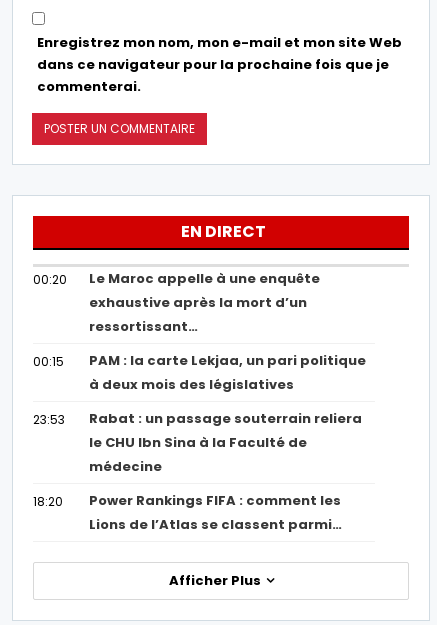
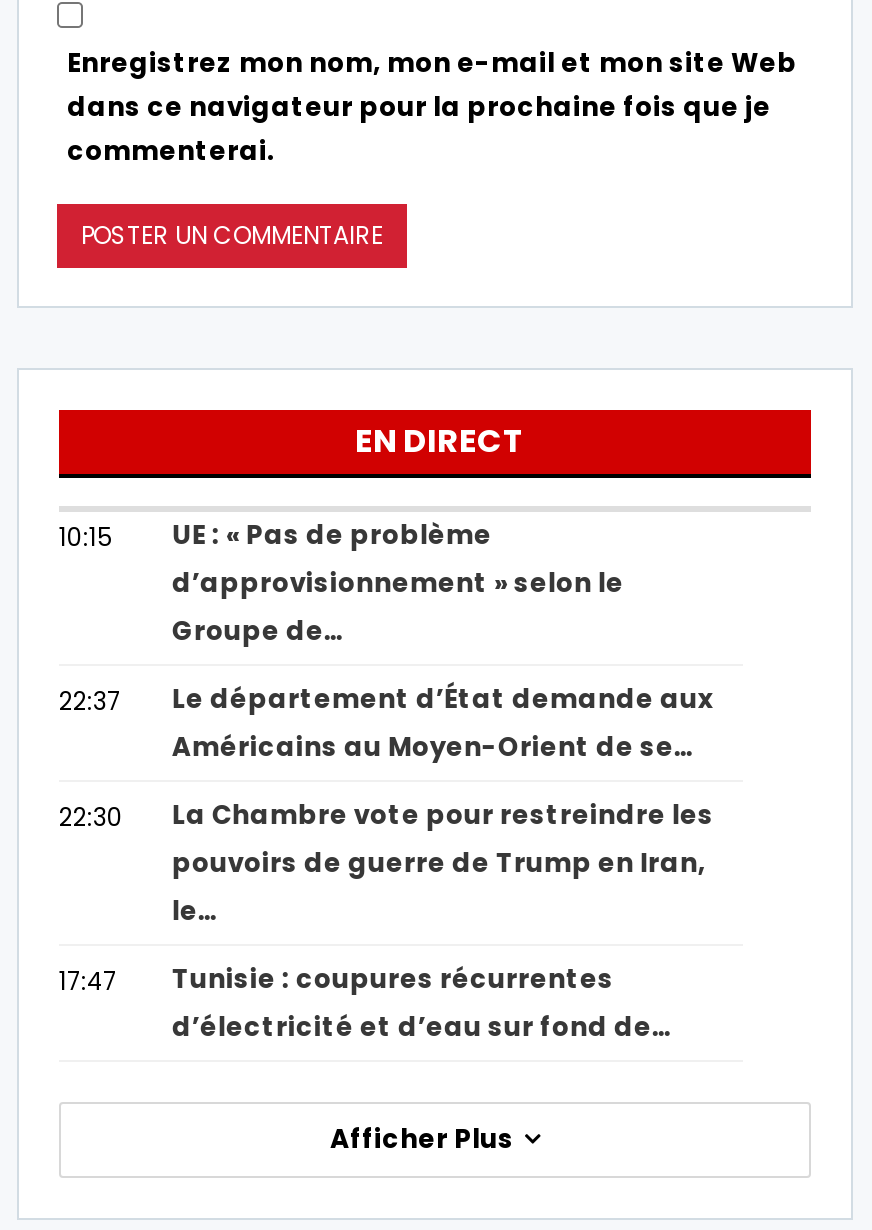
- 00:20
- Le Maroc appelle à une enquête
- exhaustive après la mort d’un
- ressortissant…
+ 10:15
+ UE : « Pas de problème
+ d’approvisionnement » selon le
+ Groupe de…

- 00:15
- PAM : la carte Lekjaa, un pari politique
- à deux mois des législatives
+ 22:37
+ Le département d’État demande aux
+ Américains au Moyen-Orient de se…

- 23:53
- Rabat : un passage souterrain reliera
- le CHU Ibn Sina à la Faculté de
- médecine
+ 22:30
+ La Chambre vote pour restreindre les
+ pouvoirs de guerre de Trump en Iran,
+ le…

- 18:20
- Power Rankings FIFA : comment les
- Lions de l’Atlas se classent parmi…
+ 17:47
+ Tunisie : coupures récurrentes
+ d’électricité et d’eau sur fond de…
